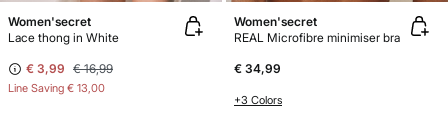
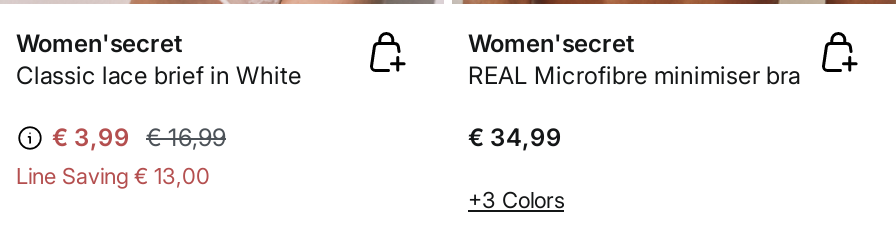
- Lace thong in White
+ Classic lace brief in White
